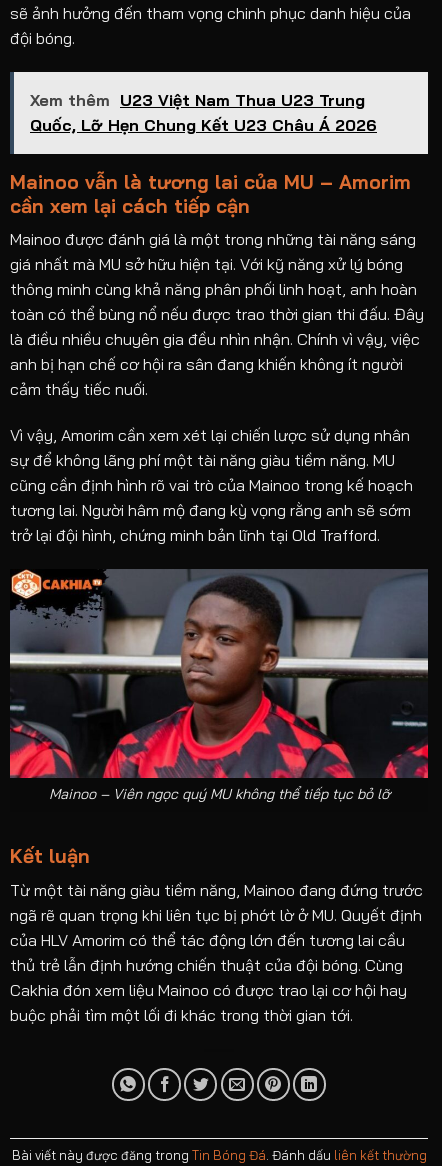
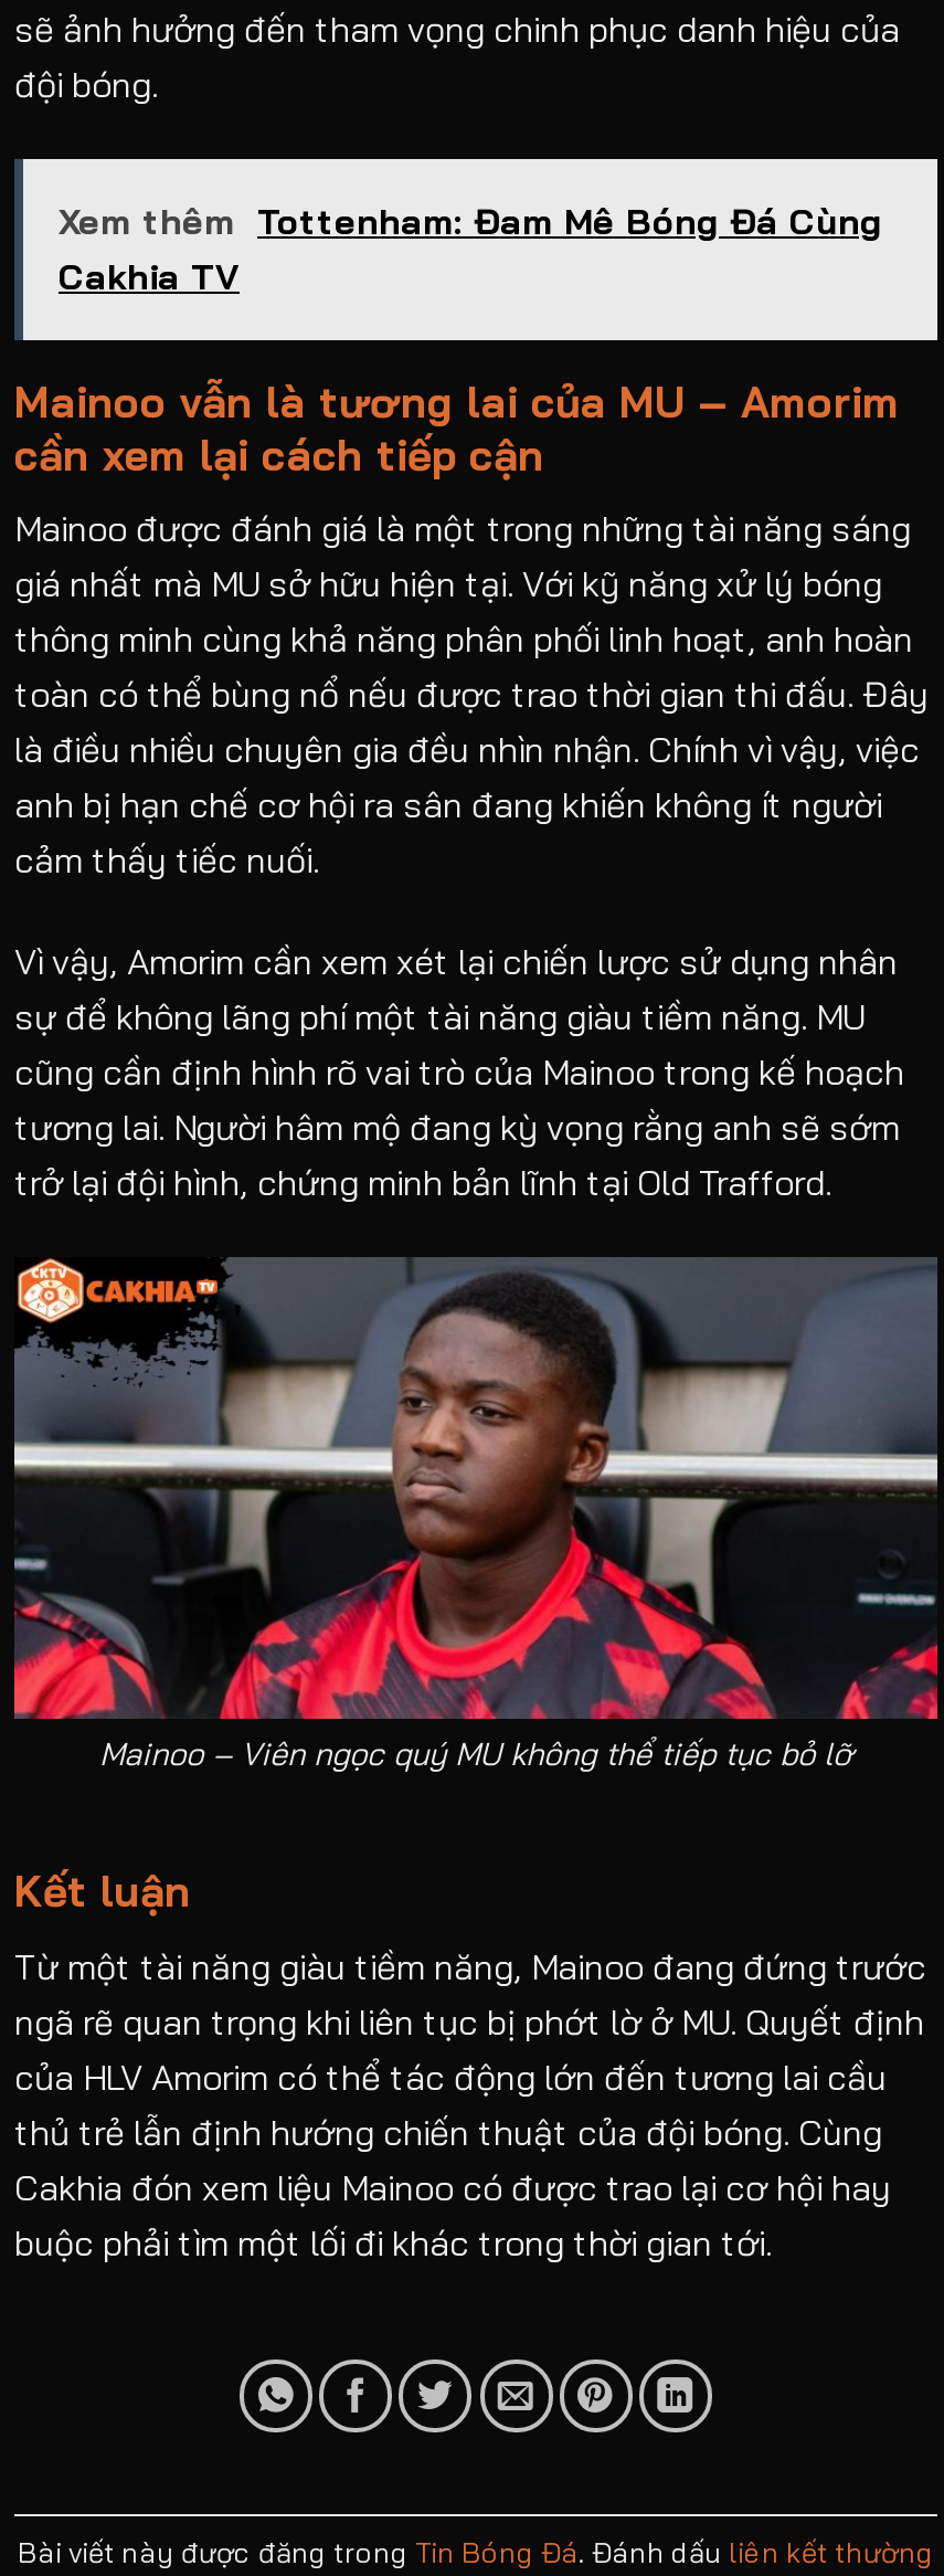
- Xem thêm U23 Việt Nam Thua U23 Trung
- Quốc, Lỡ Hẹn Chung Kết U23 Châu Á 2026
+ Xem thêm Tottenham: Đam Mê Bóng Đá Cùng
+ Cakhia TV
